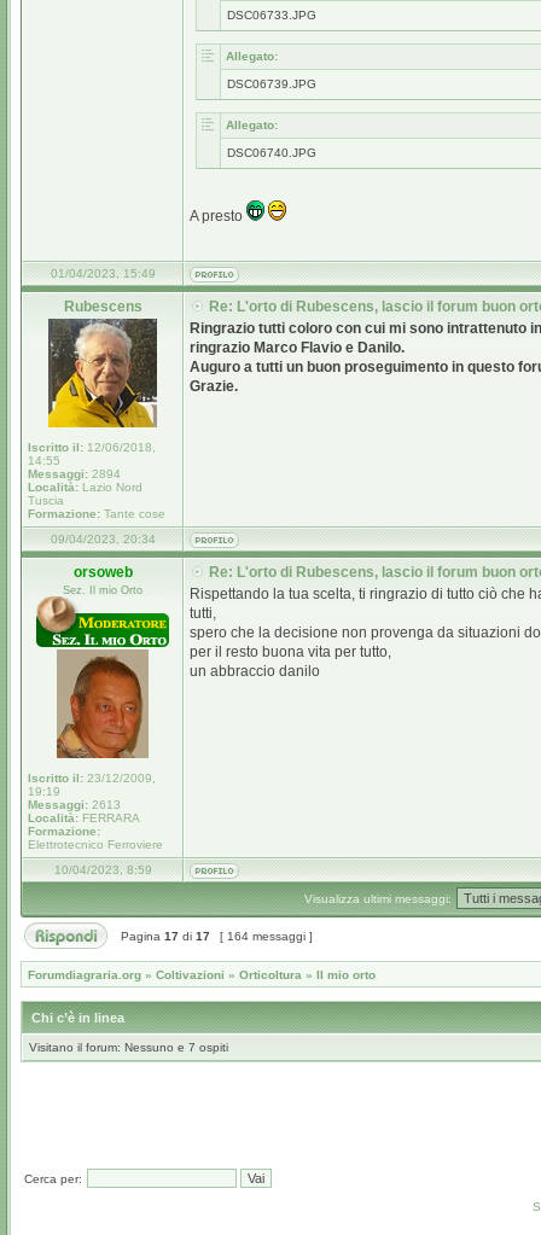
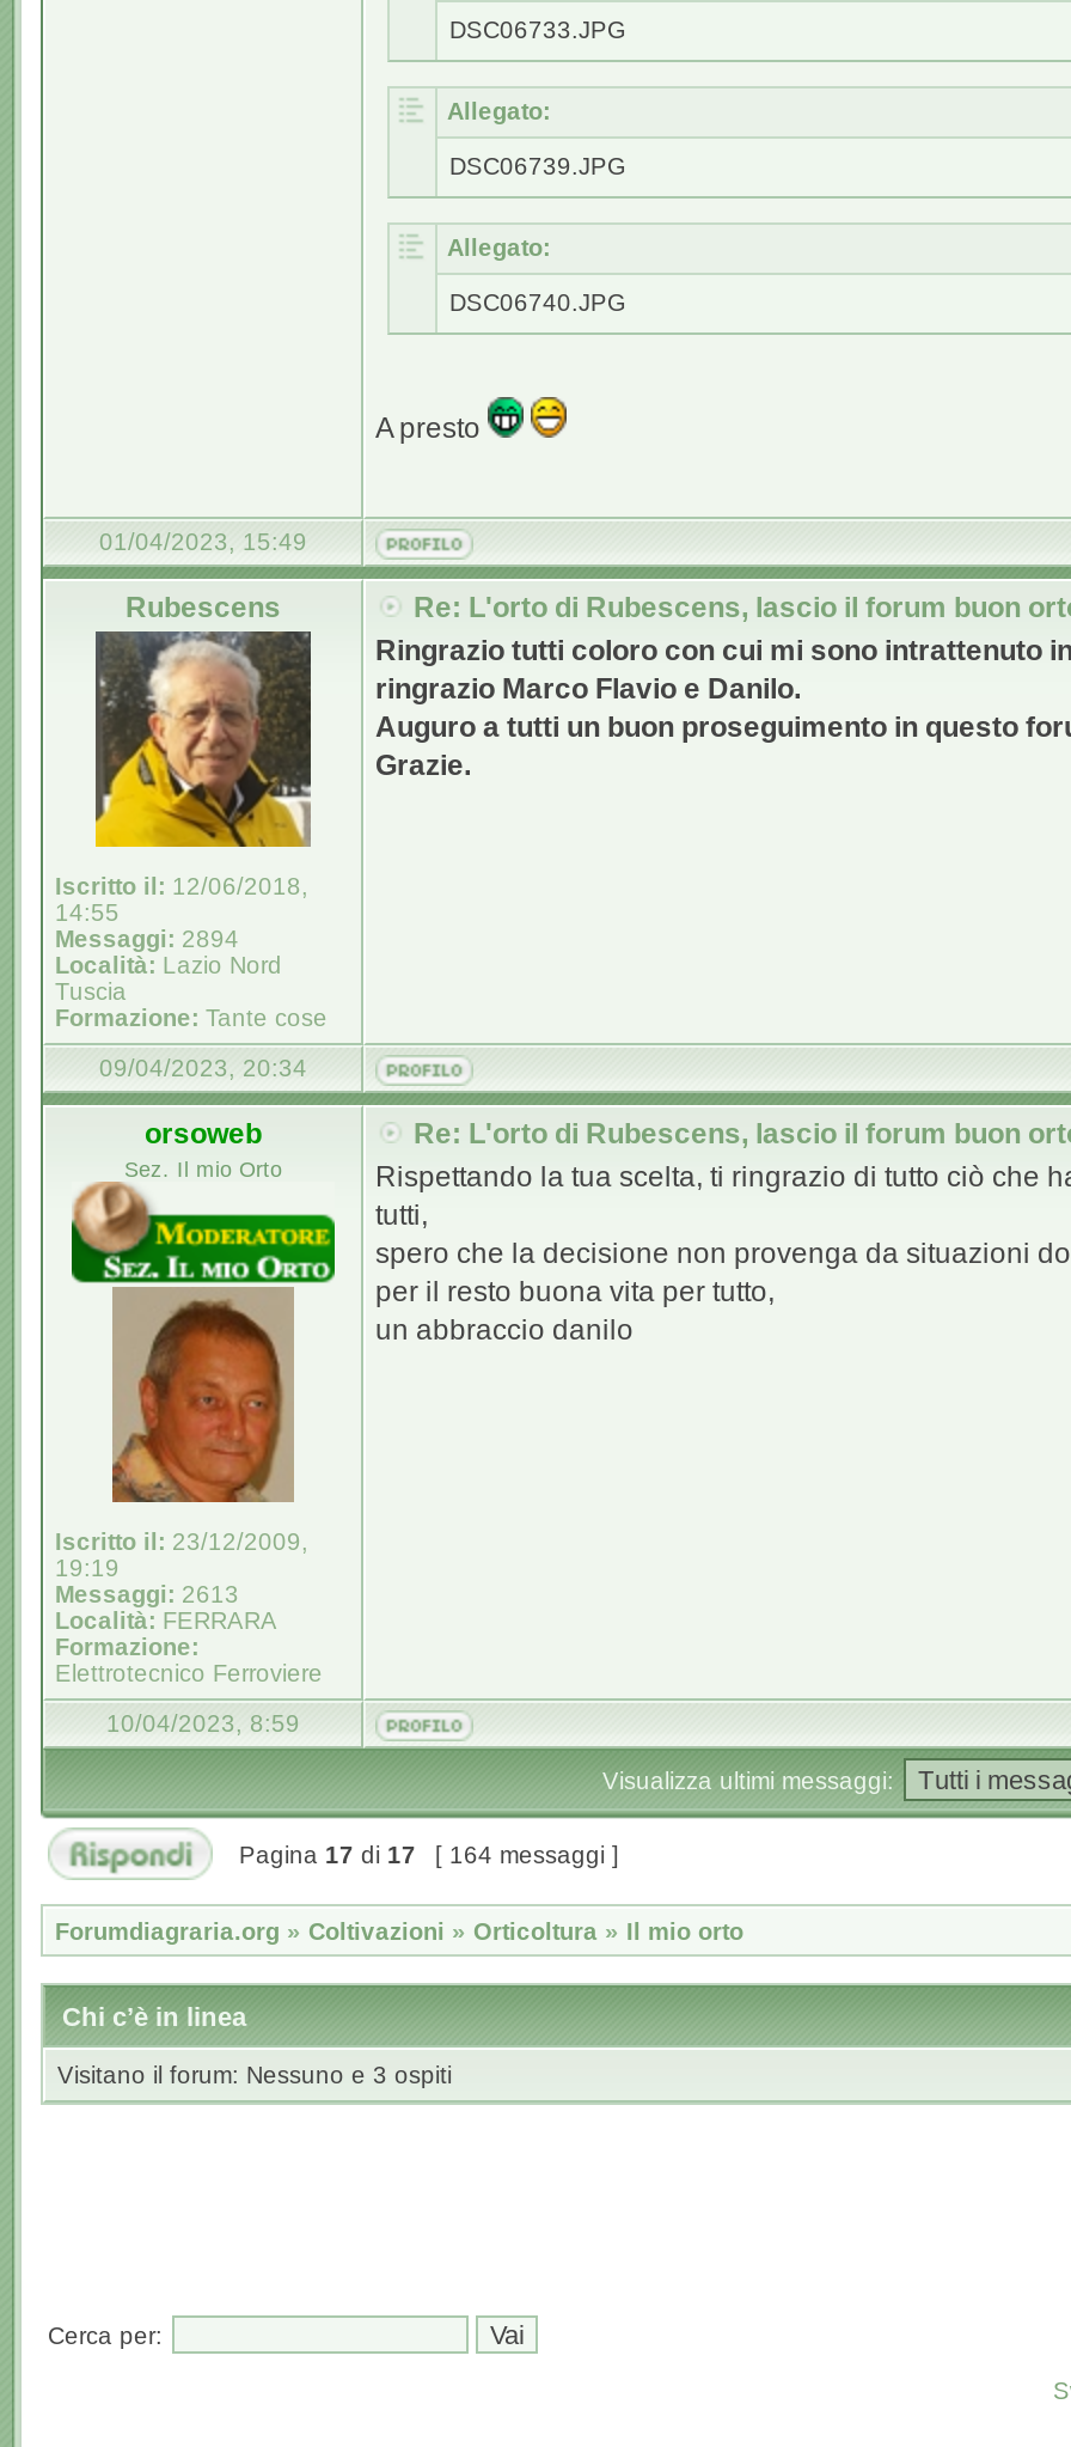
- Visitano il forum: Nessuno e 7 ospiti
+ Visitano il forum: Nessuno e 3 ospiti
